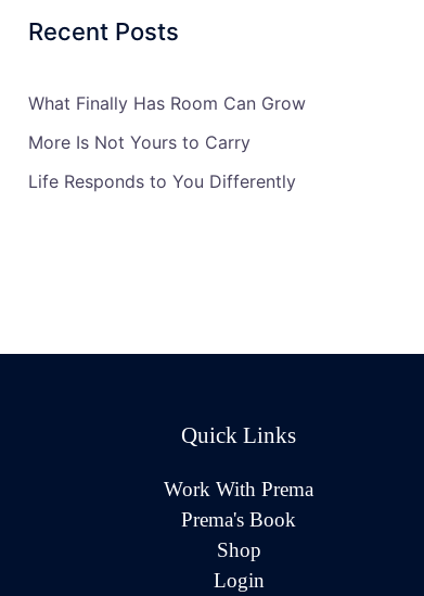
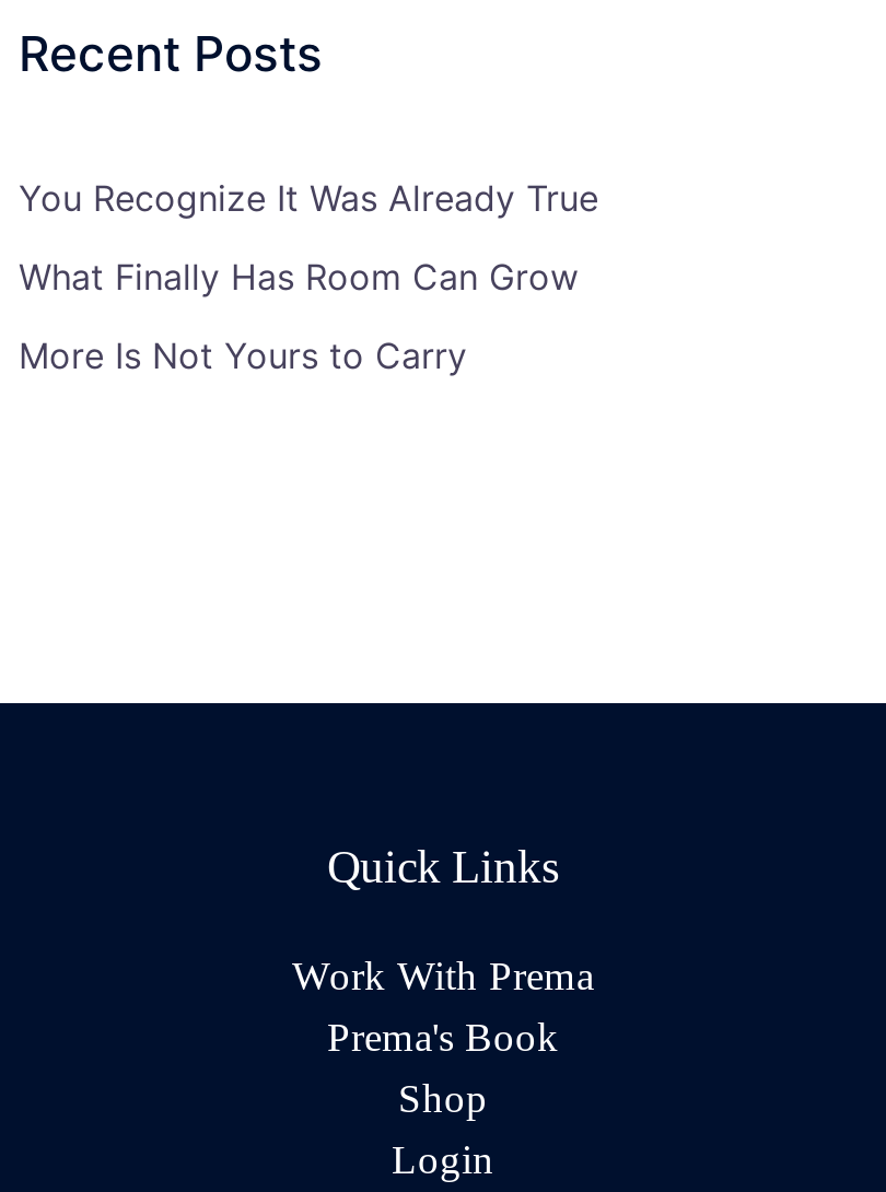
+ You Recognize It Was Already True

moved down: What Finally Has Room Can Grow | More Is Not Yours to Carry

- Life Responds to You Differently
